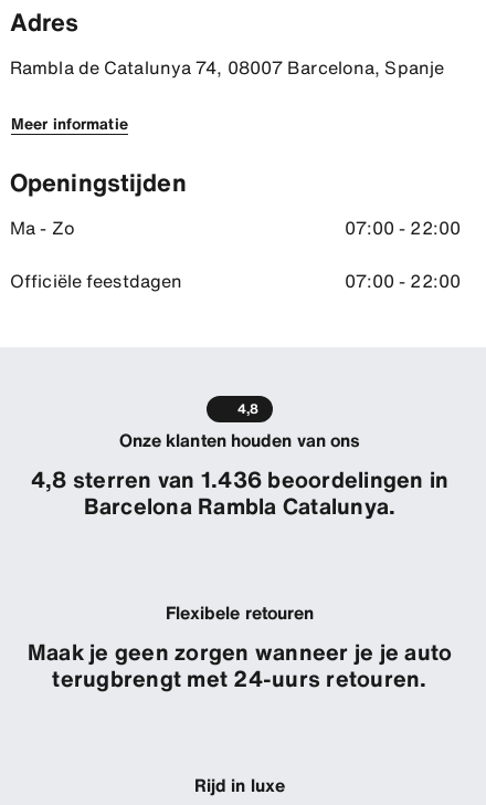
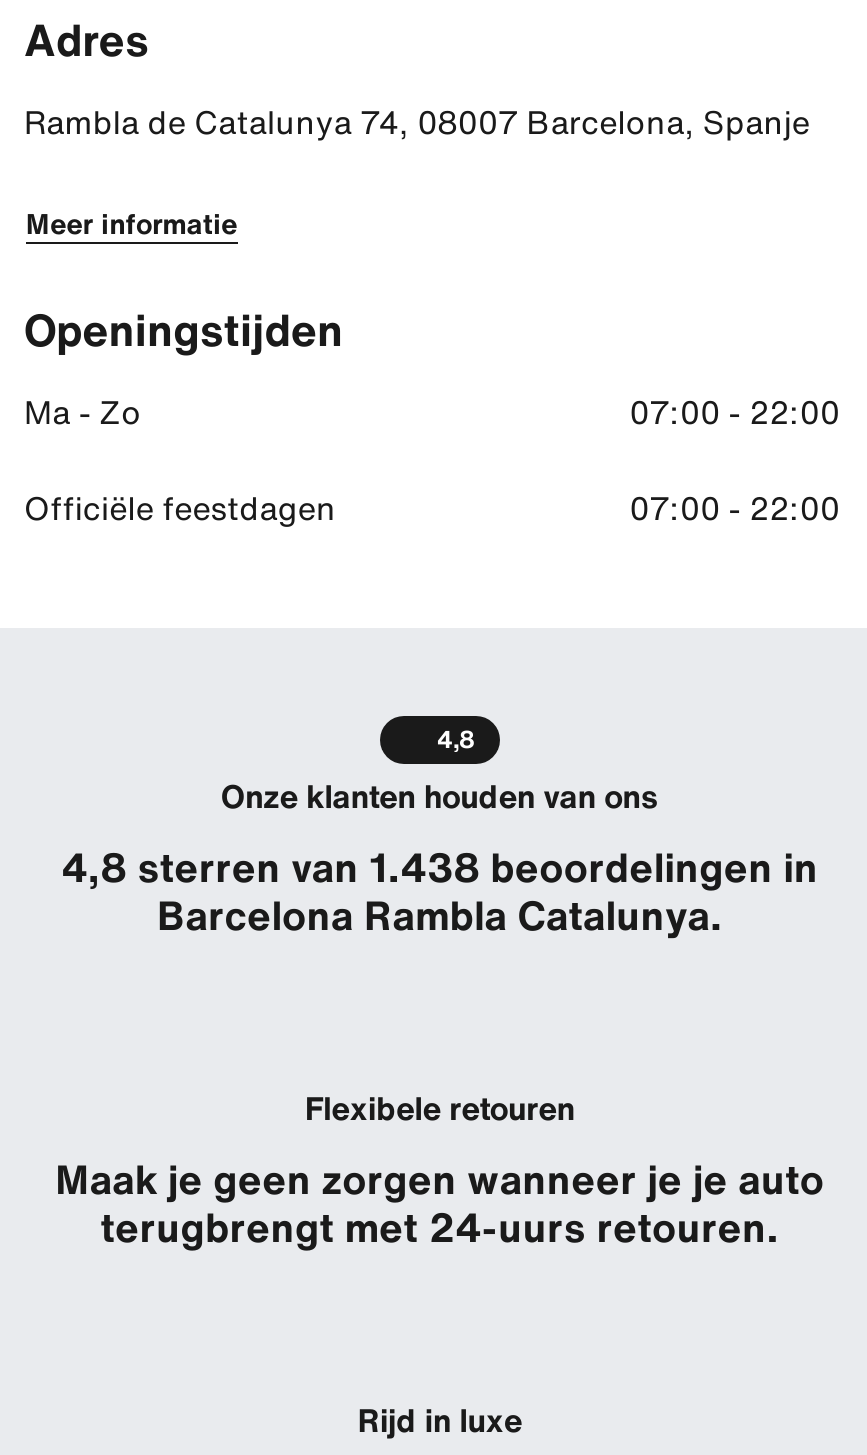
- 4,8 sterren van 1.436 beoordelingen in
+ 4,8 sterren van 1.438 beoordelingen in
